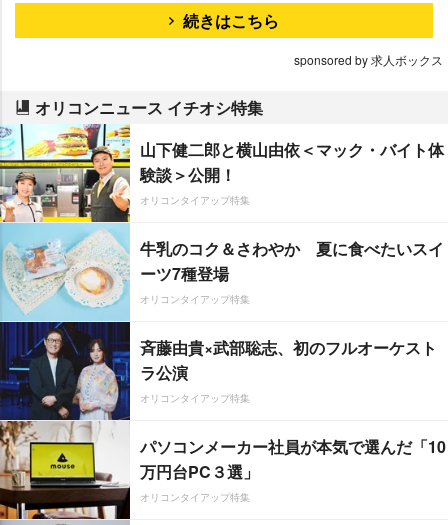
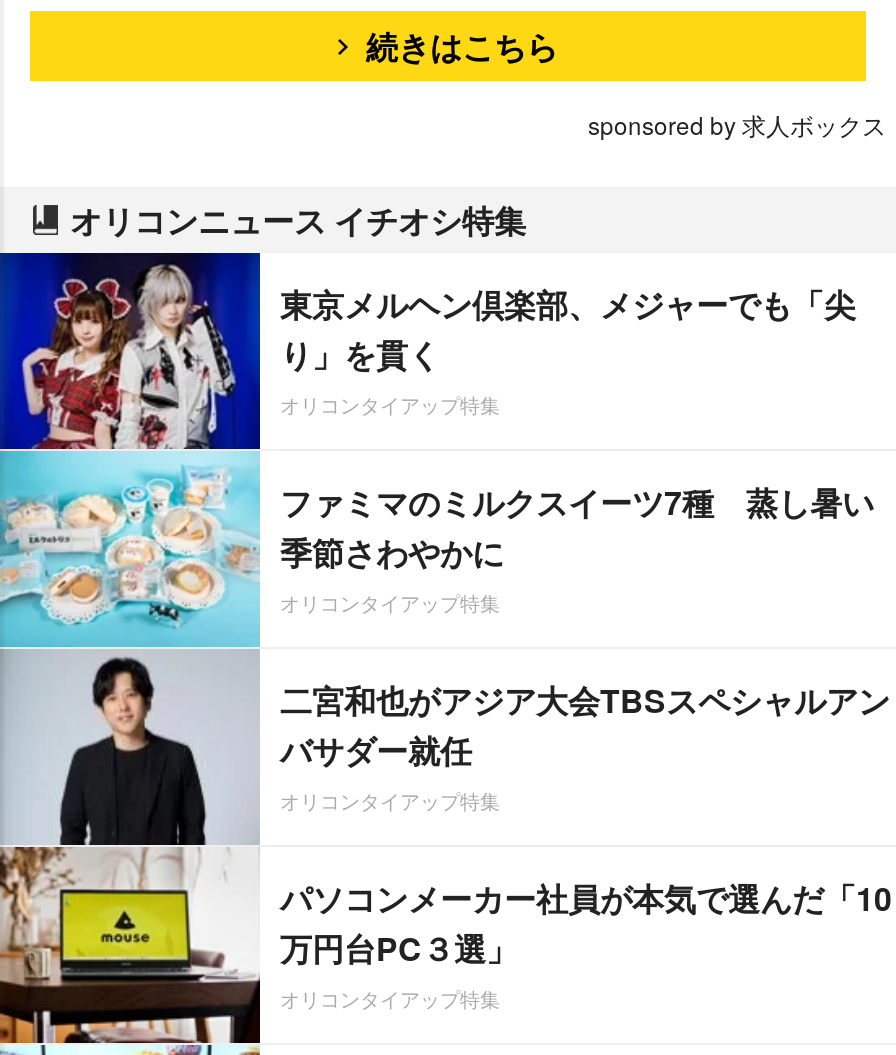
- [image]
- 山下健二郎と横山由依＜マック・バイト体
- 験談＞公開！
+ [image]
+ 東京メルヘン倶楽部、メジャーでも「尖
+ り」を貫く

- 牛乳のコク＆さわやか 夏に食べたいスイ
- ーツ7種登場
+ ファミマのミルクスイーツ7種 蒸し暑い
+ 季節さわやかに

- 斉藤由貴×武部聡志、初のフルオーケスト
- ラ公演
+ 二宮和也がアジア大会TBSスペシャルアン
+ バサダー就任
